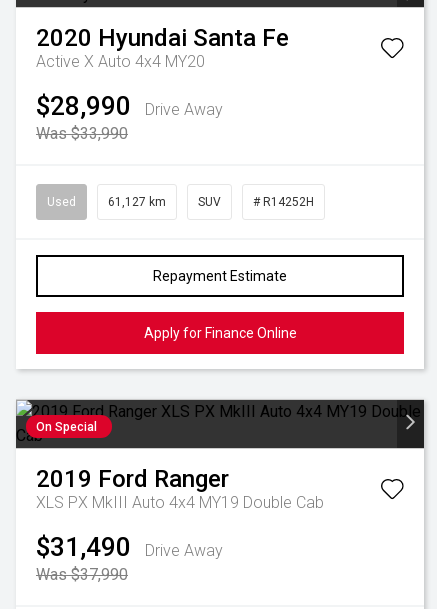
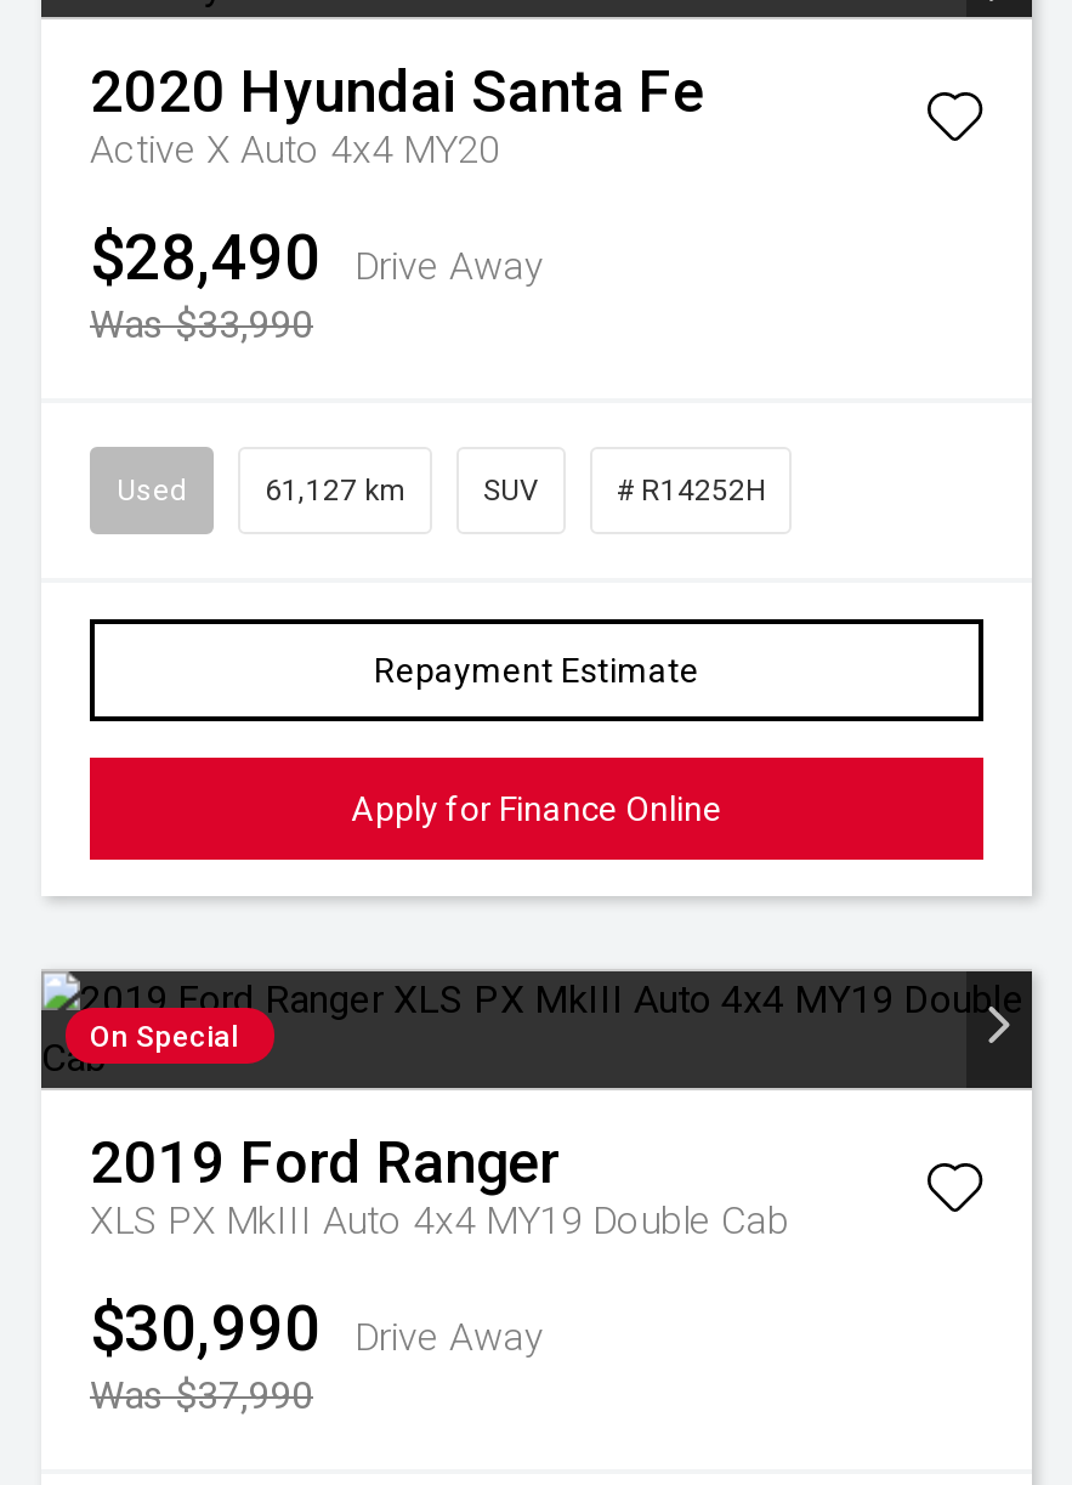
- $28,990 Drive Away
+ $28,490 Drive Away

- $31,490 Drive Away
+ $30,990 Drive Away
